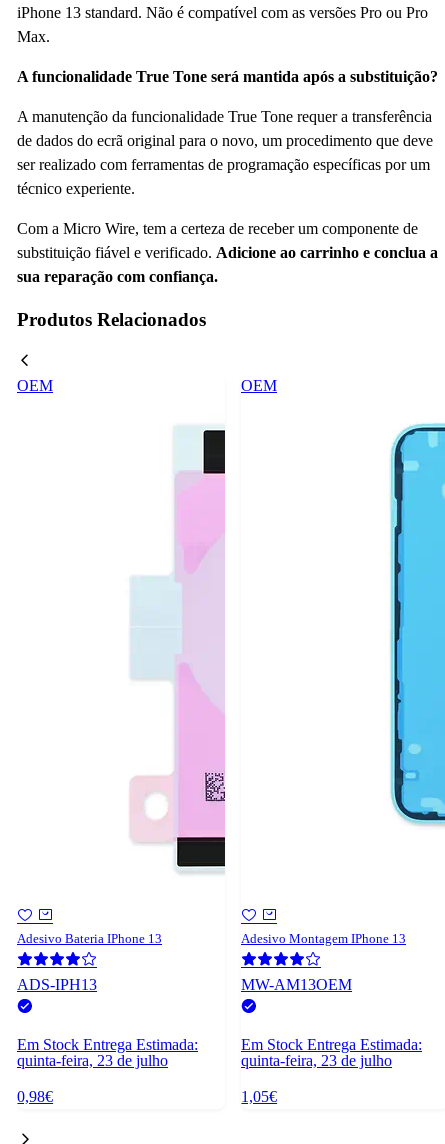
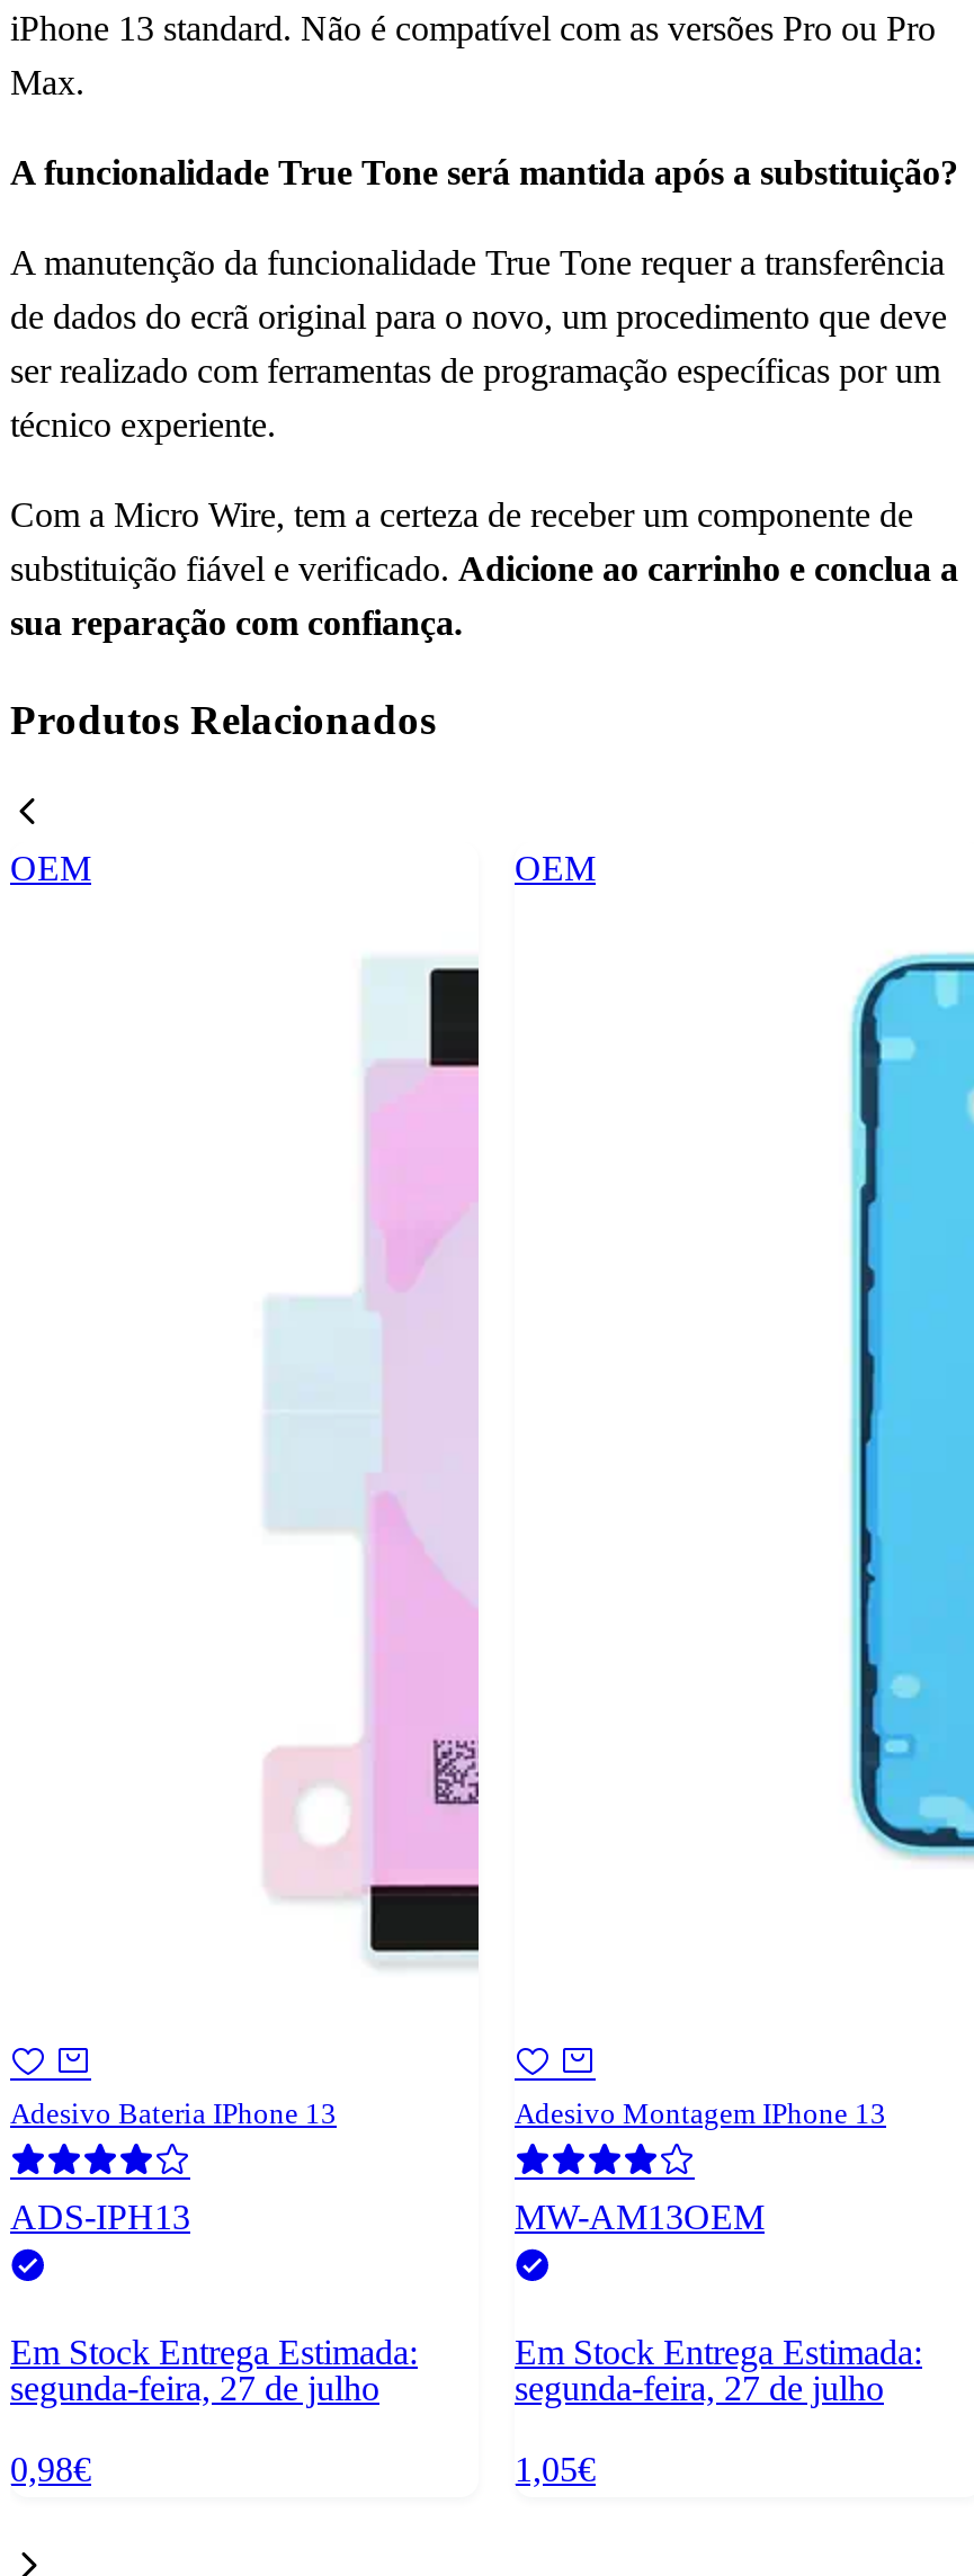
- quinta-feira, 23 de julho
+ segunda-feira, 27 de julho

- quinta-feira, 23 de julho
+ segunda-feira, 27 de julho
